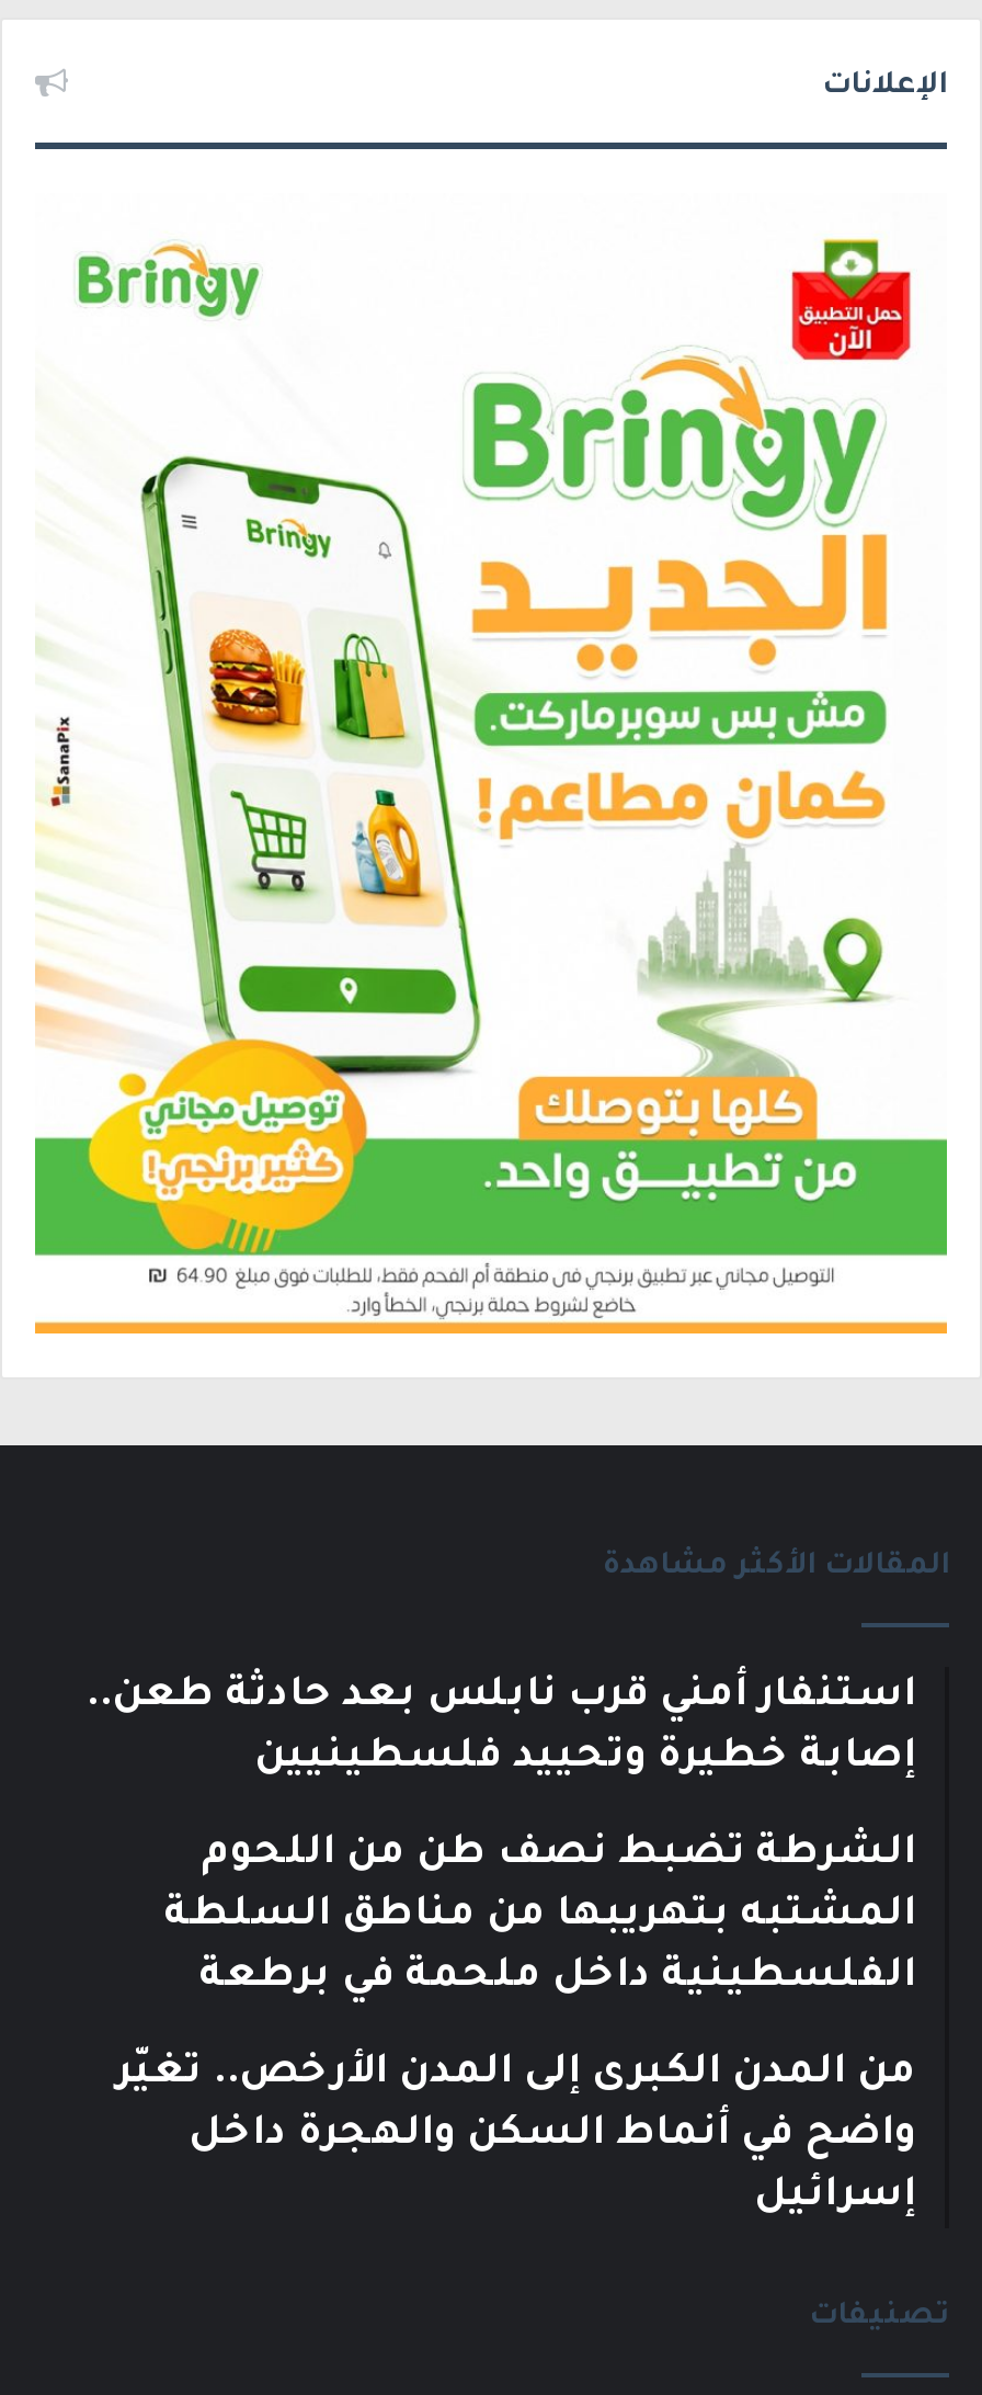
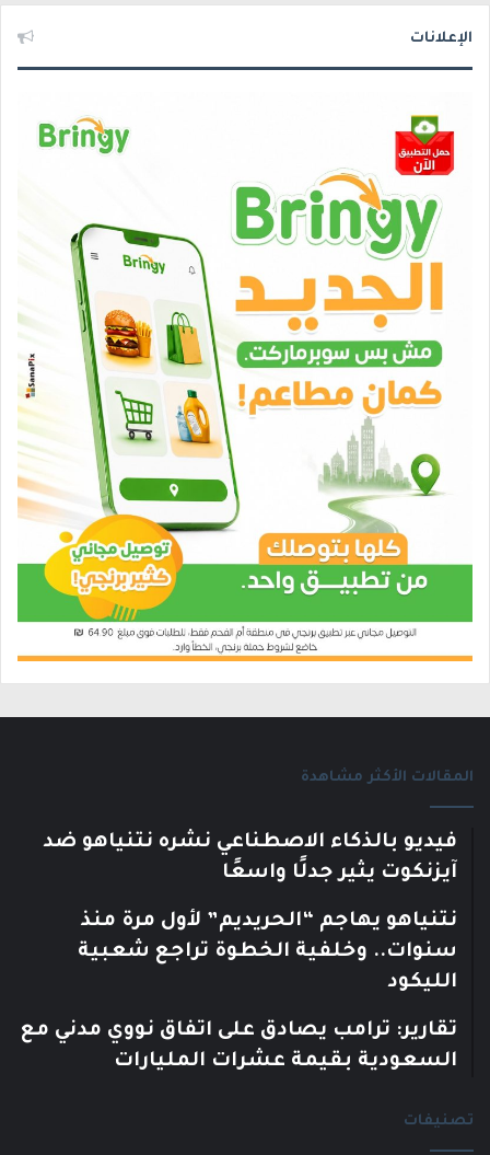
- استنفار أمني قرب نابلس بعد حادثة طعن..
- إصابة خطيرة وتحييد فلسطينيين
+ فيديو بالذكاء الاصطناعي نشره نتنياهو ضد
+ آيزنكوت يثير جدلًا واسعًا

- الشرطة تضبط نصف طن من اللحوم
- المشتبه بتهريبها من مناطق السلطة
- الفلسطينية داخل ملحمة في برطعة
+ نتنياهو يهاجم “الحريديم” لأول مرة منذ
+ سنوات.. وخلفية الخطوة تراجع شعبية
+ الليكود

- من المدن الكبرى إلى المدن الأرخص.. تغيّر
- واضح في أنماط السكن والهجرة داخل
- إسرائيل
+ تقارير: ترامب يصادق على اتفاق نووي مدني مع
+ السعودية بقيمة عشرات المليارات
